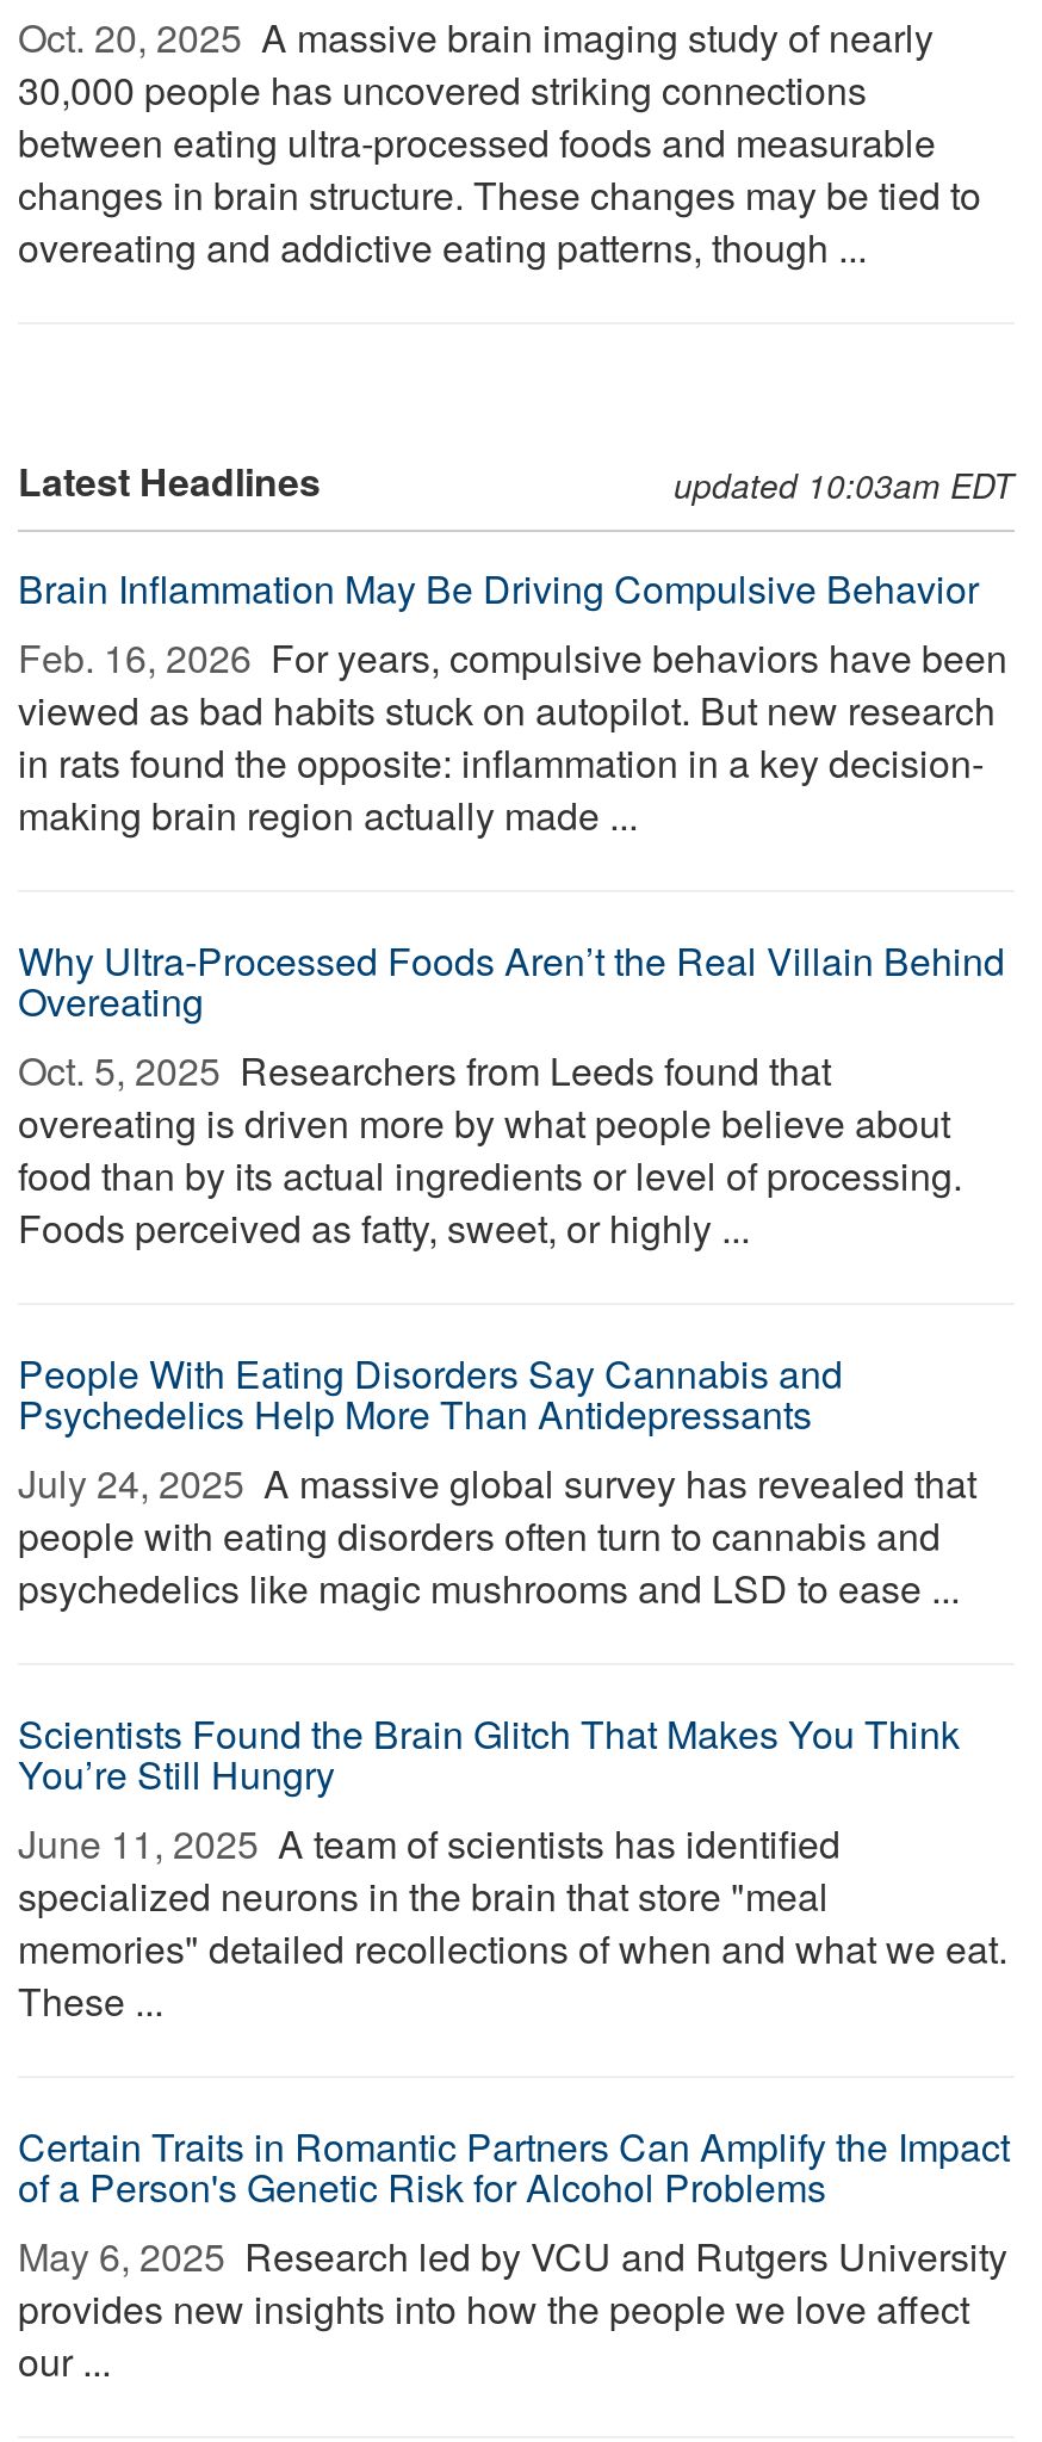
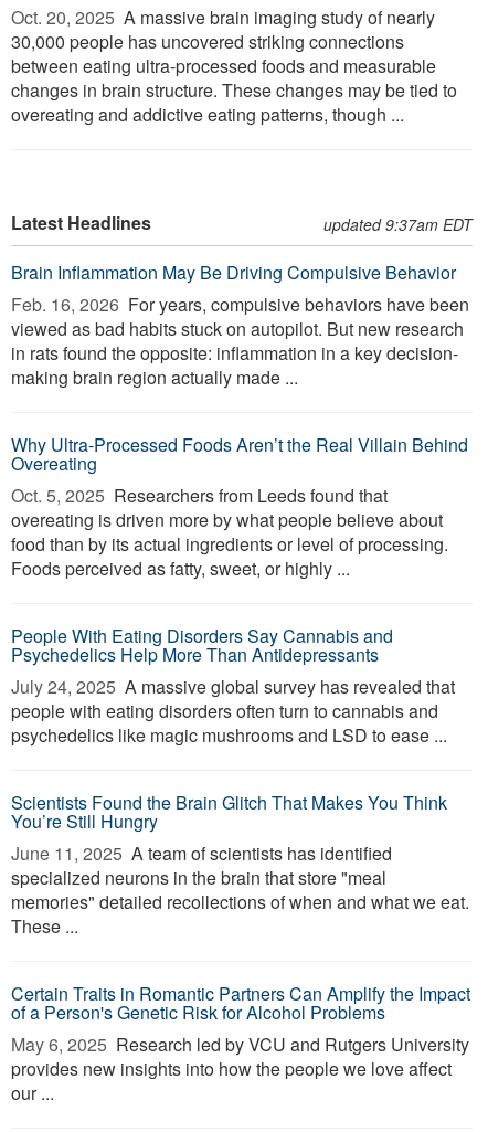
- updated 10:03am EDT
+ updated 9:37am EDT
